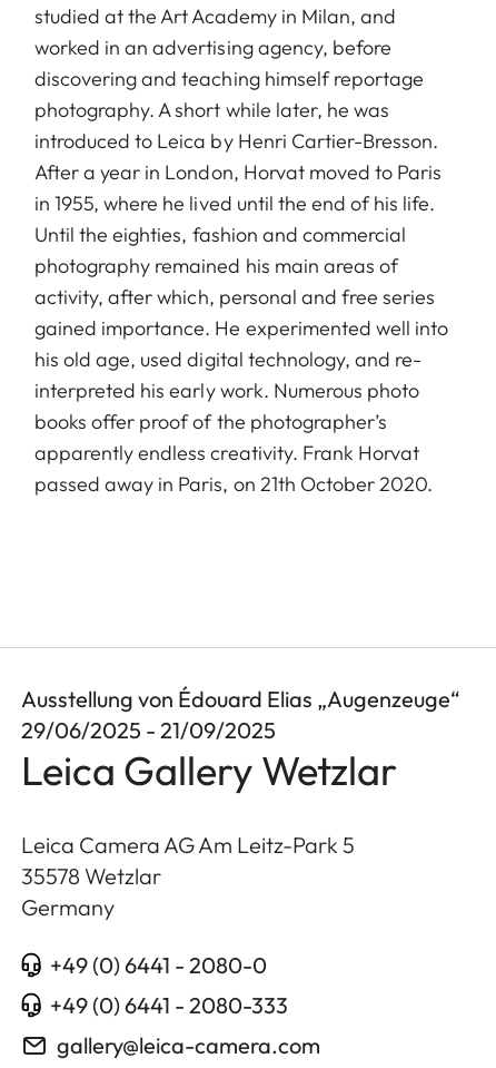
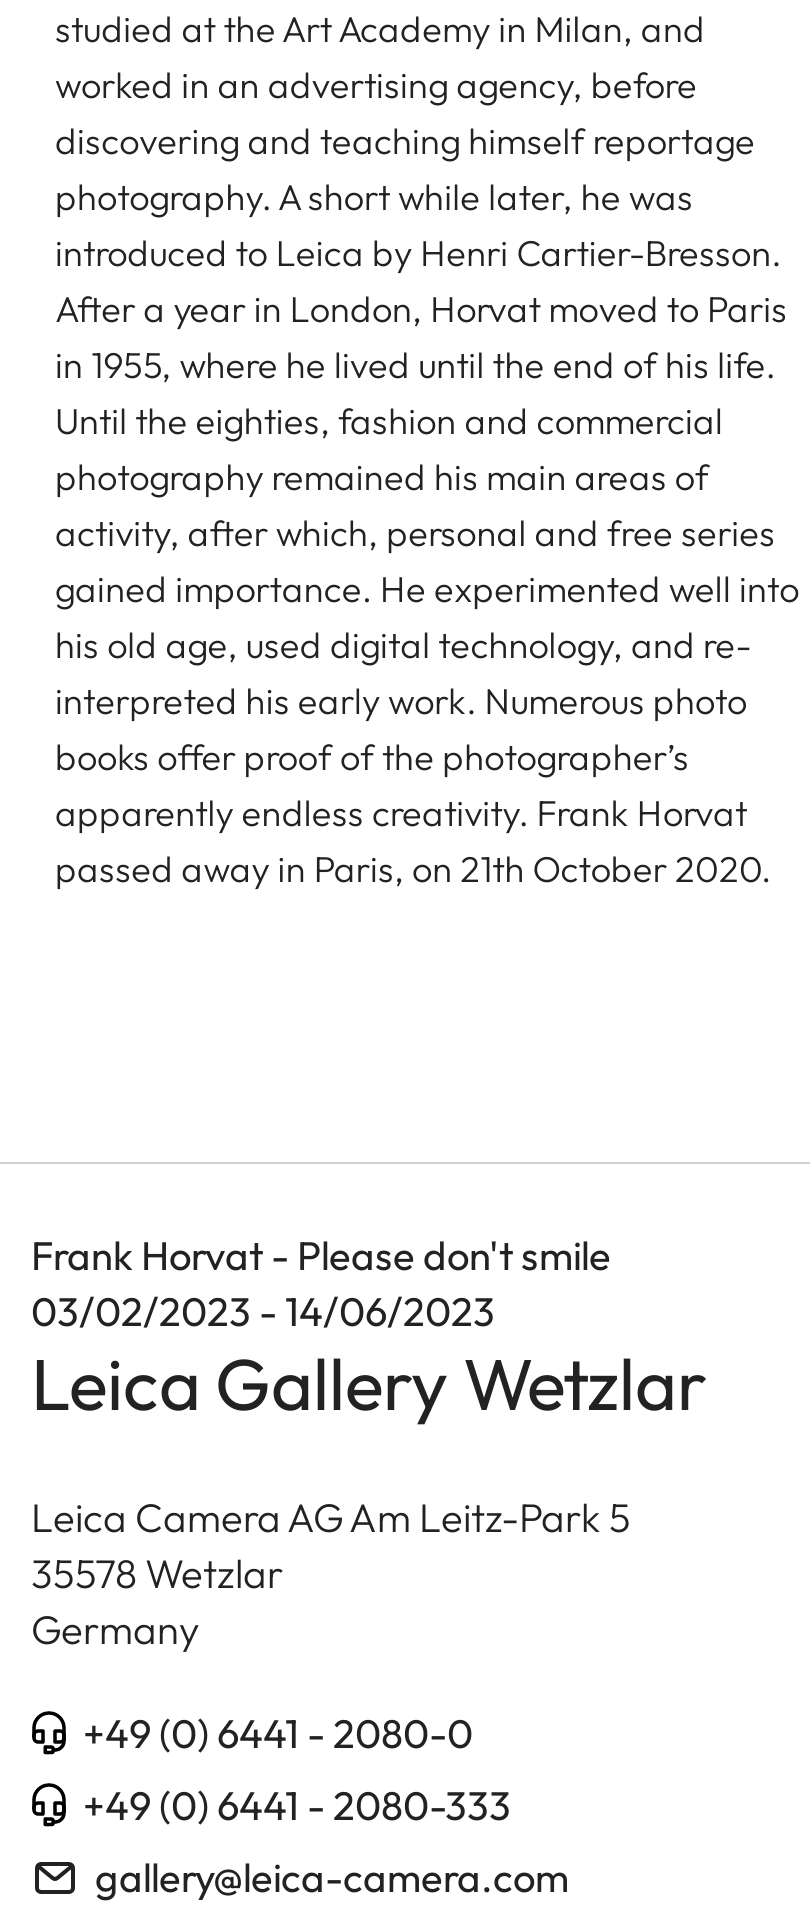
- Ausstellung von Édouard Elias „Augenzeuge“
- 29/06/2025 - 21/09/2025
+ Frank Horvat - Please don't smile
+ 03/02/2023 - 14/06/2023
